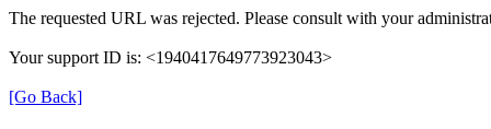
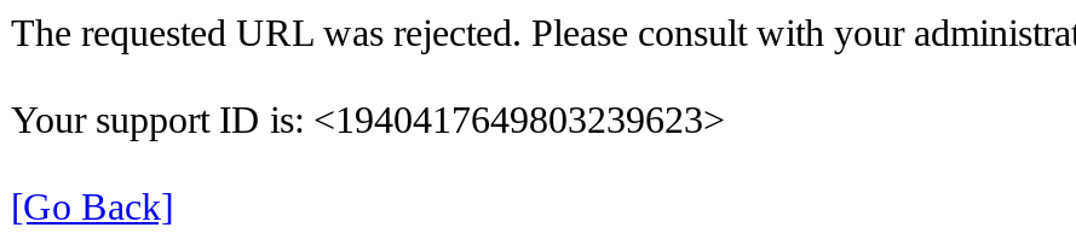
- Your support ID is: <1940417649773923043>
+ Your support ID is: <1940417649803239623>
